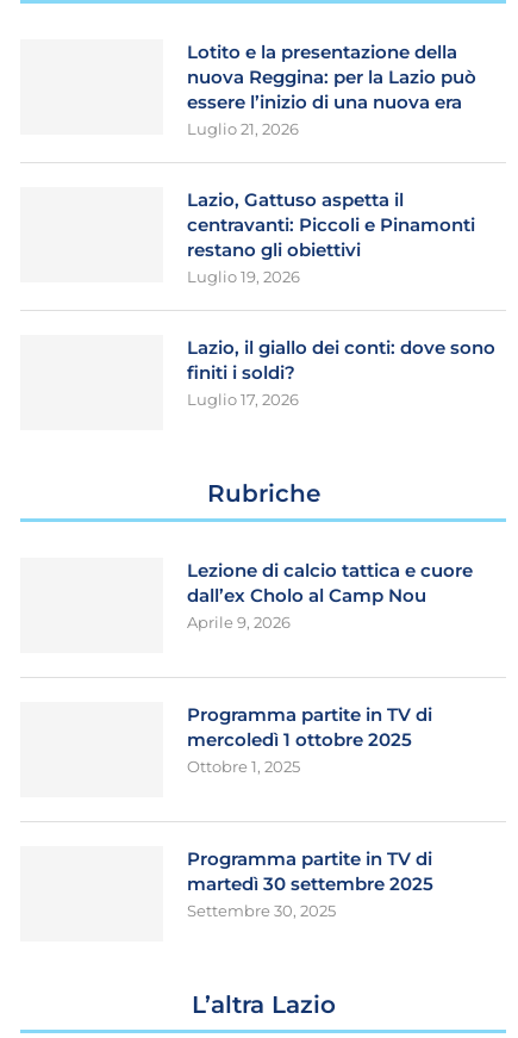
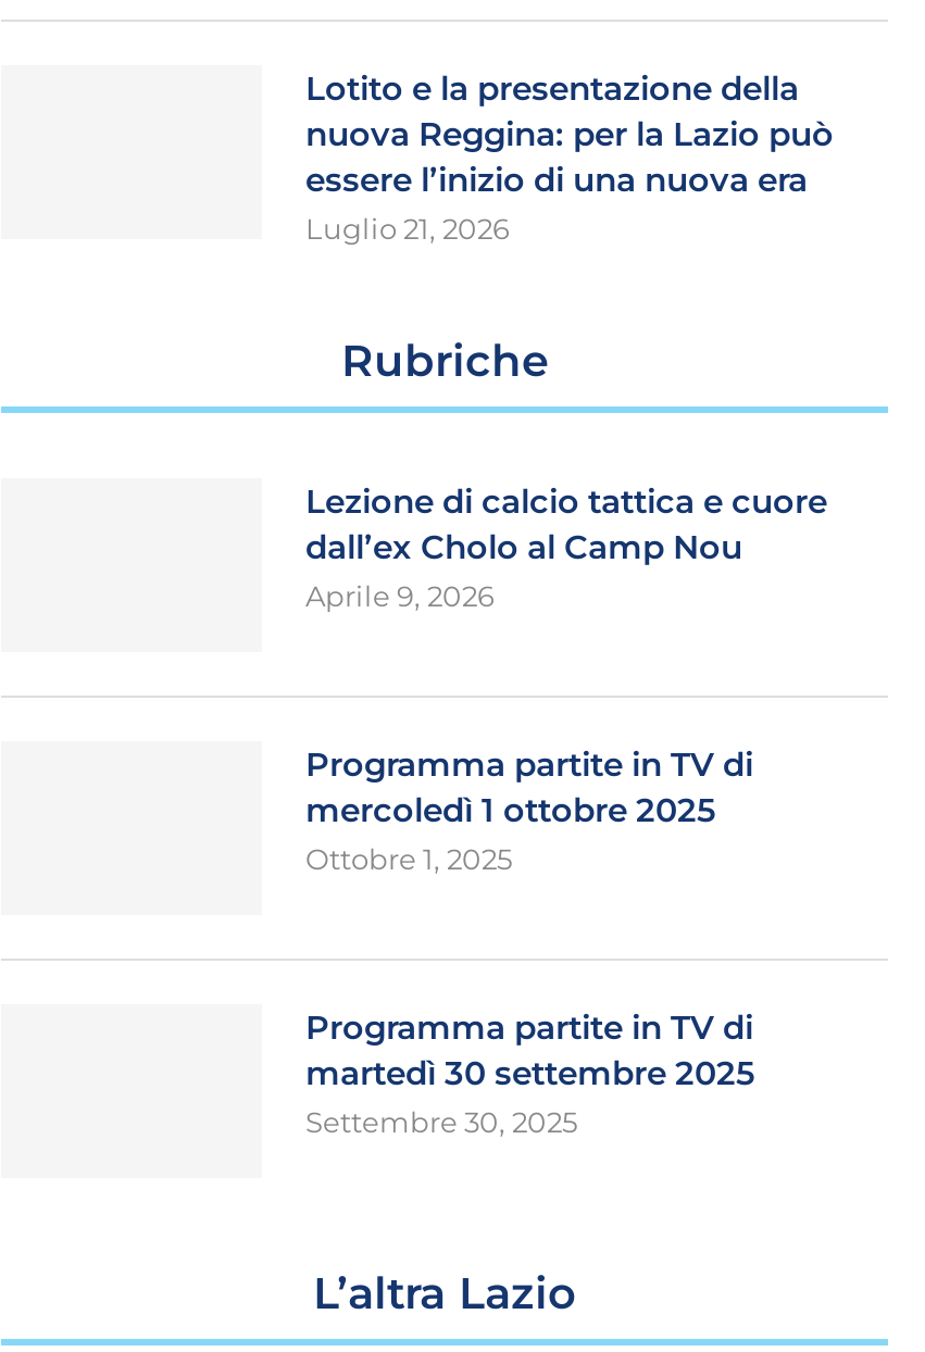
- Lazio, Gattuso aspetta il
- centravanti: Piccoli e Pinamonti
- restano gli obiettivi
- Luglio 19, 2026
- Lazio, il giallo dei conti: dove sono
- finiti i soldi?
- Luglio 17, 2026
